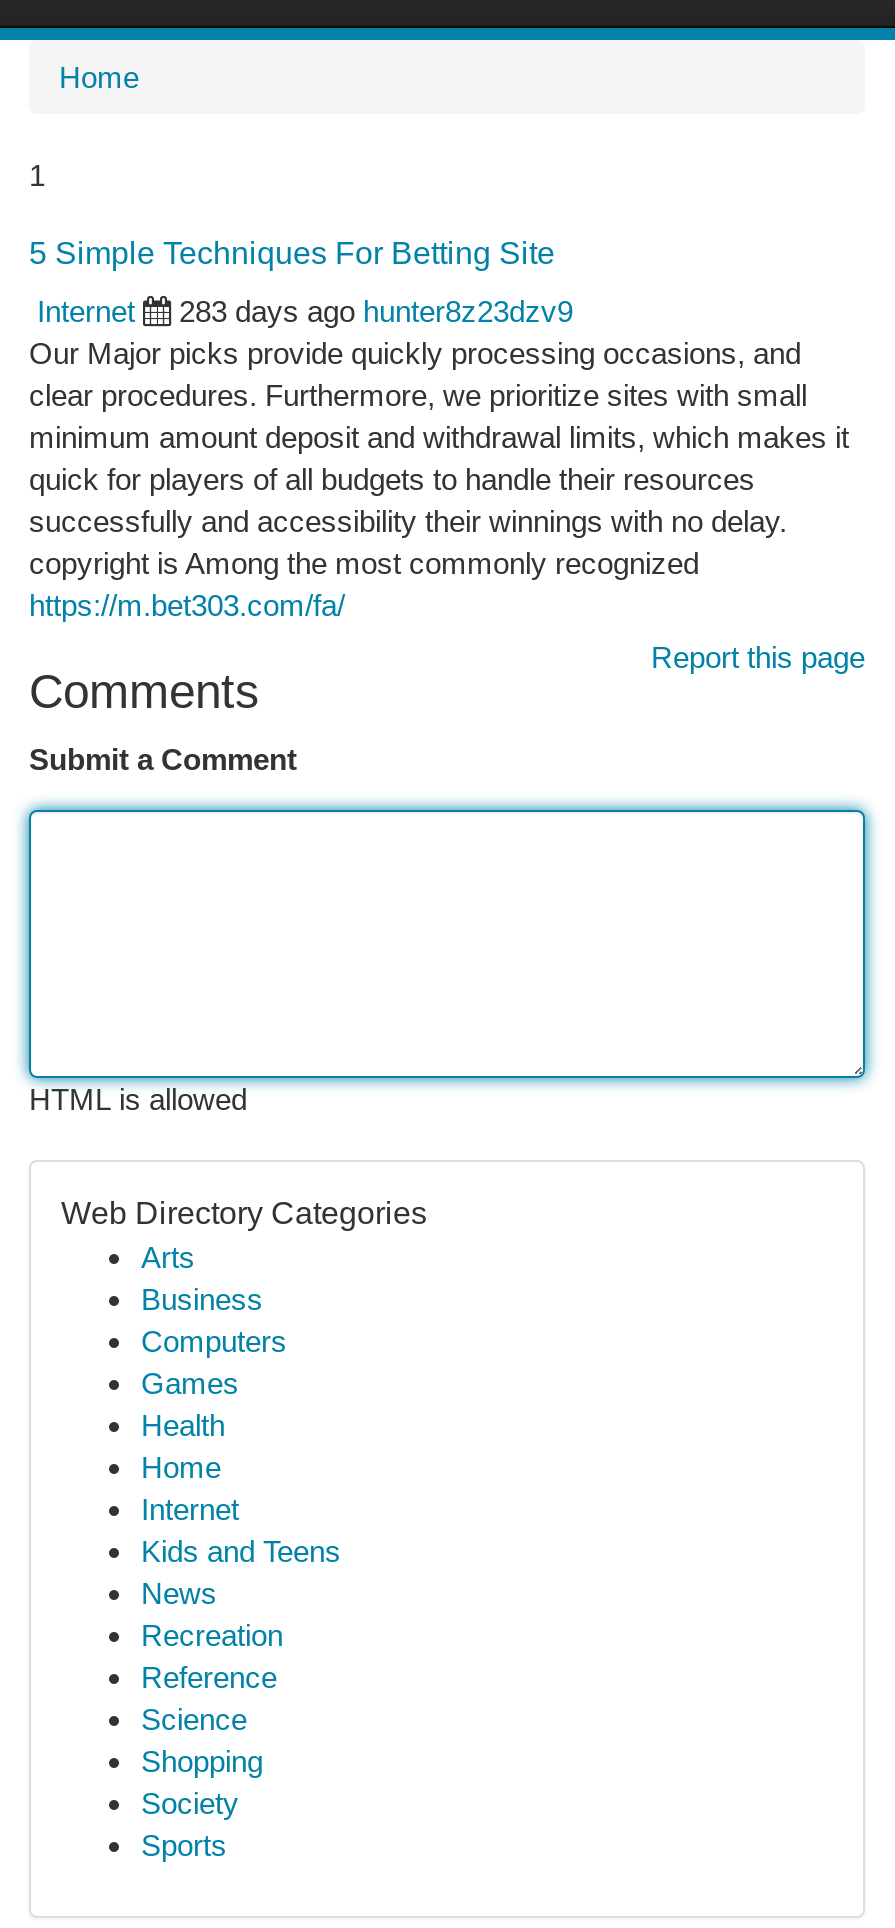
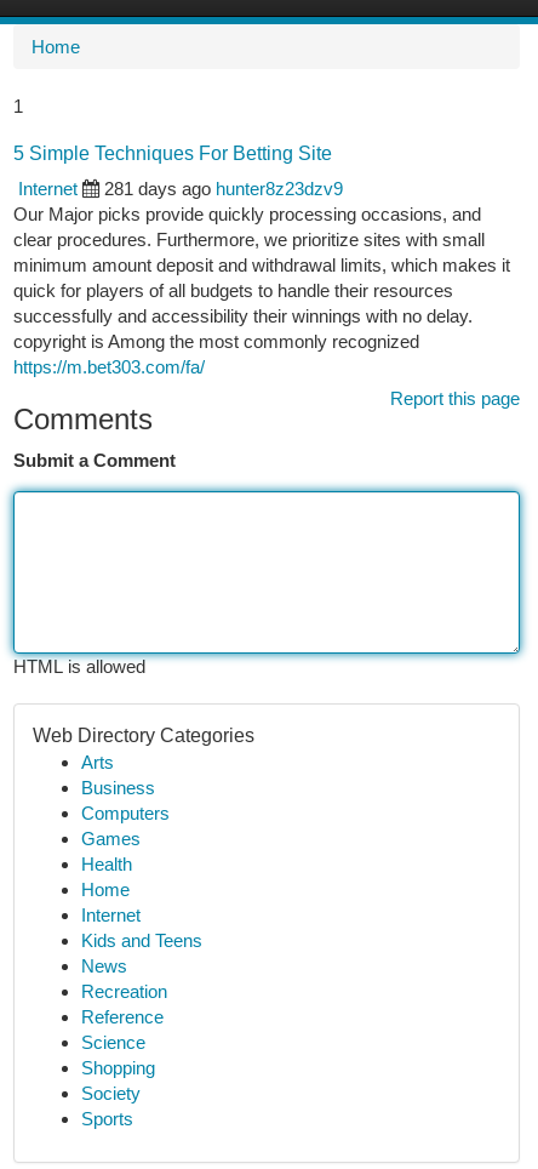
- 283 days ago hunter8z23dzv9
+ 281 days ago hunter8z23dzv9
